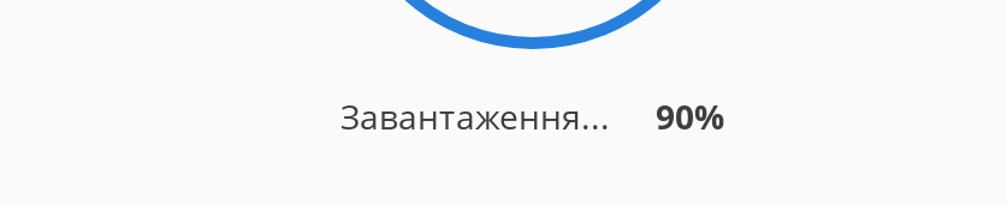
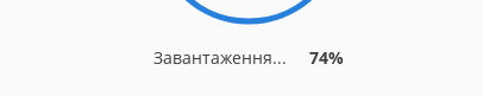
- Завантаження... 90%
+ Завантаження... 74%
